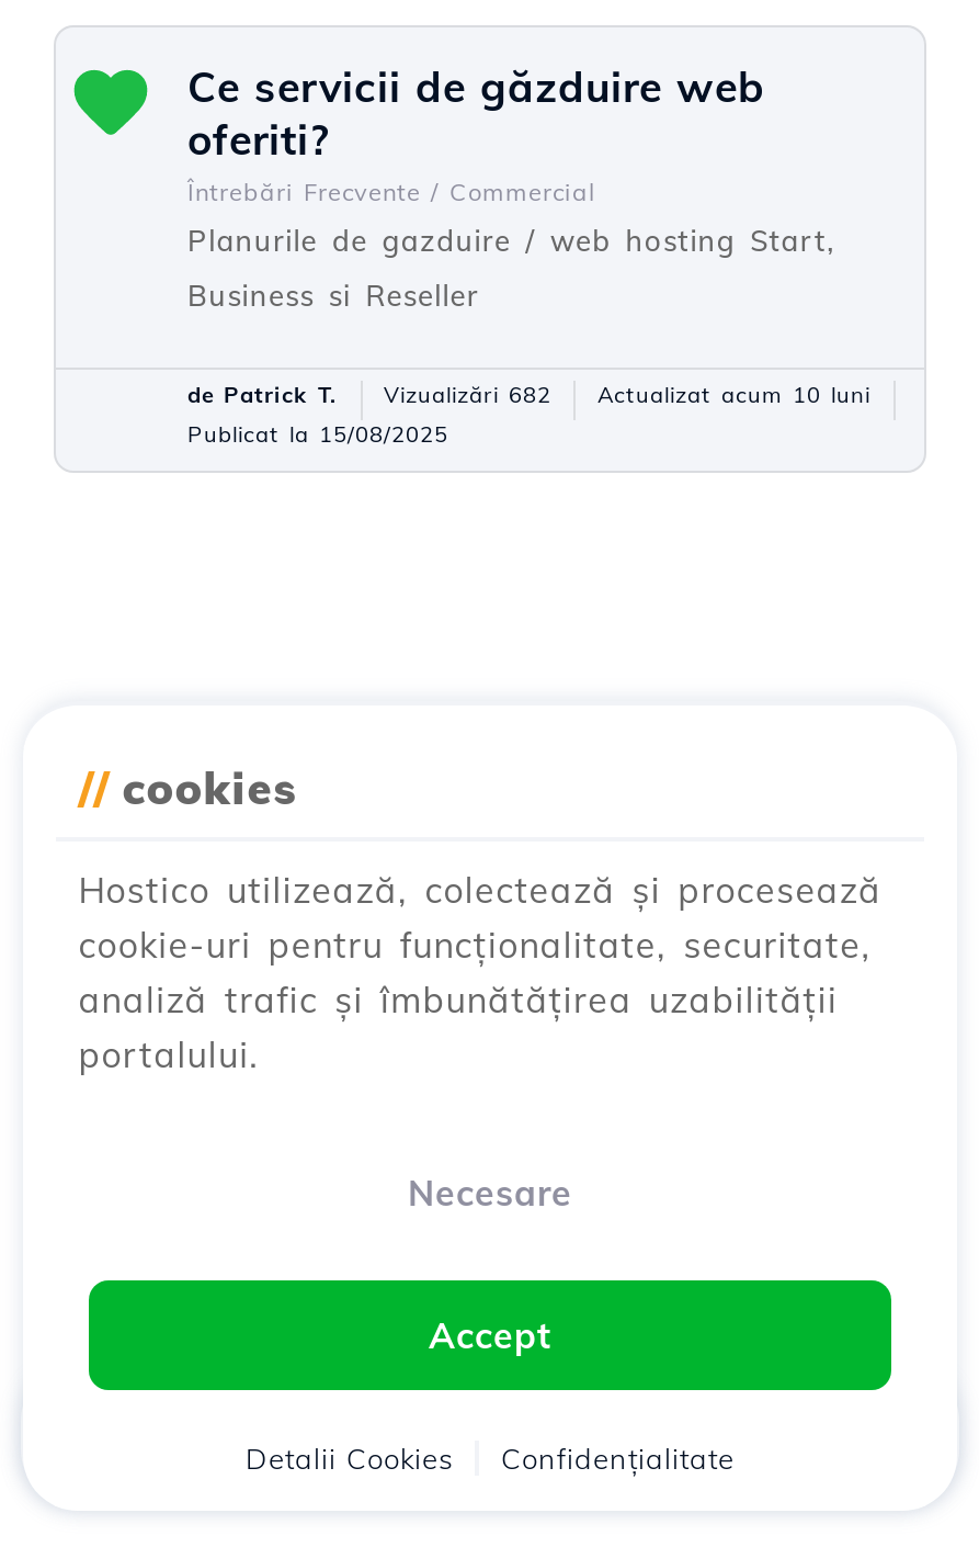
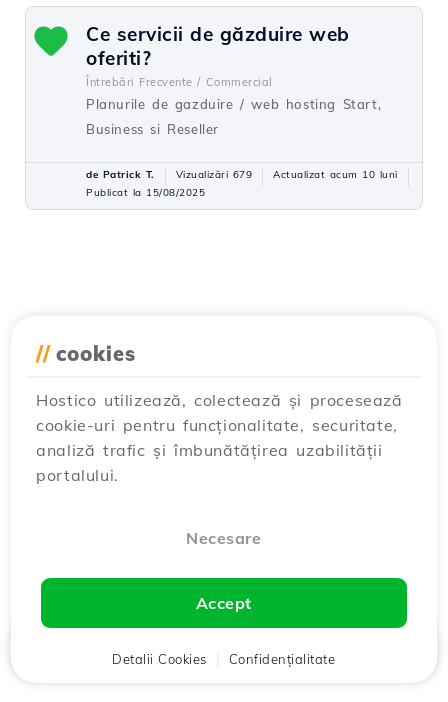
- de Patrick T. Vizualizări 682 Actualizat acum 10 luni
+ de Patrick T. Vizualizări 679 Actualizat acum 10 luni
